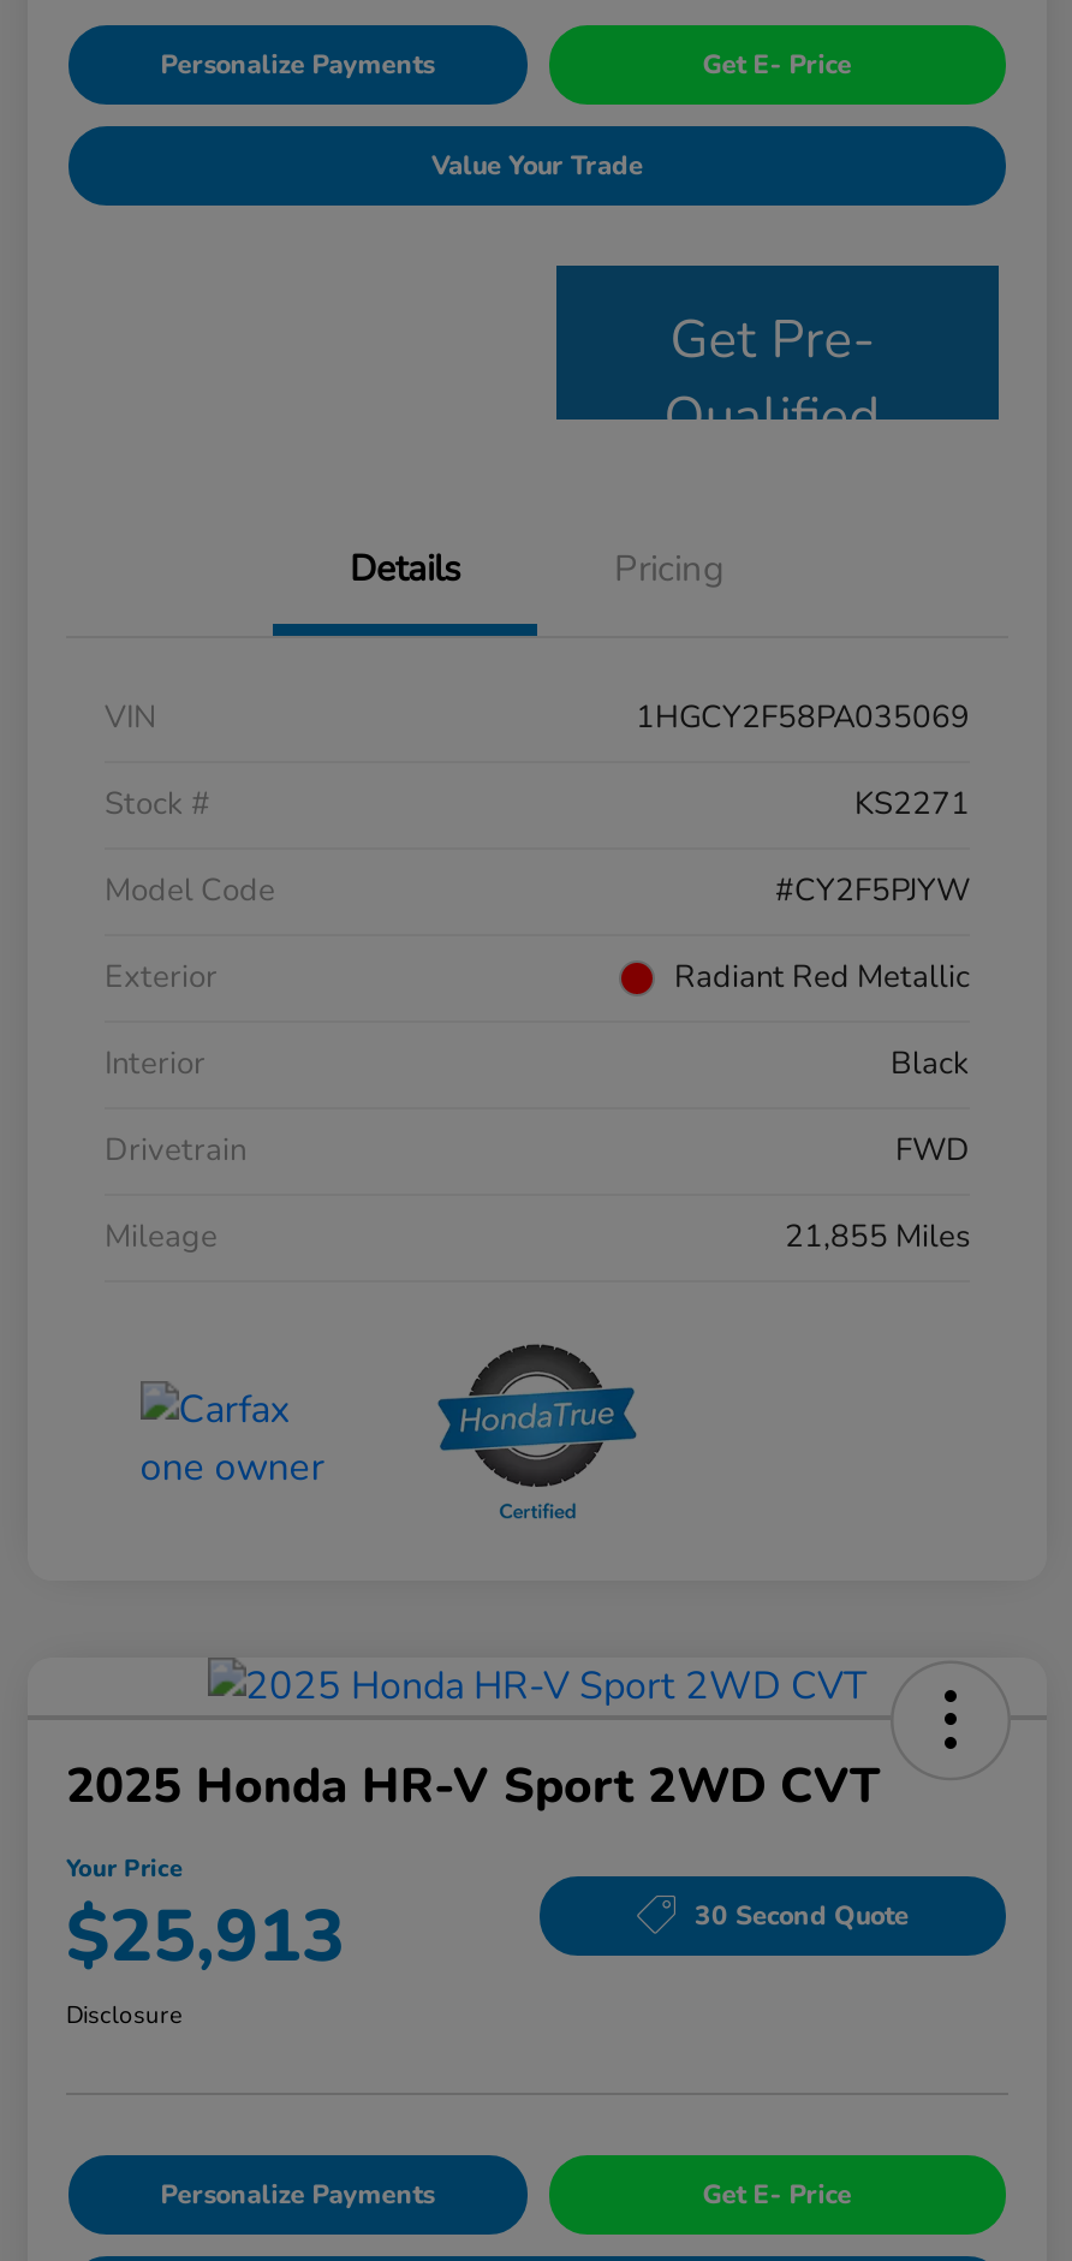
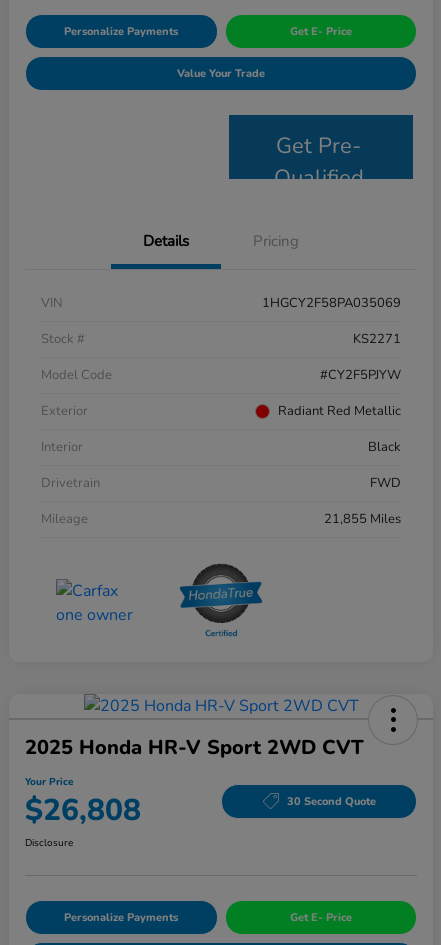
- $25,913
+ $26,808
